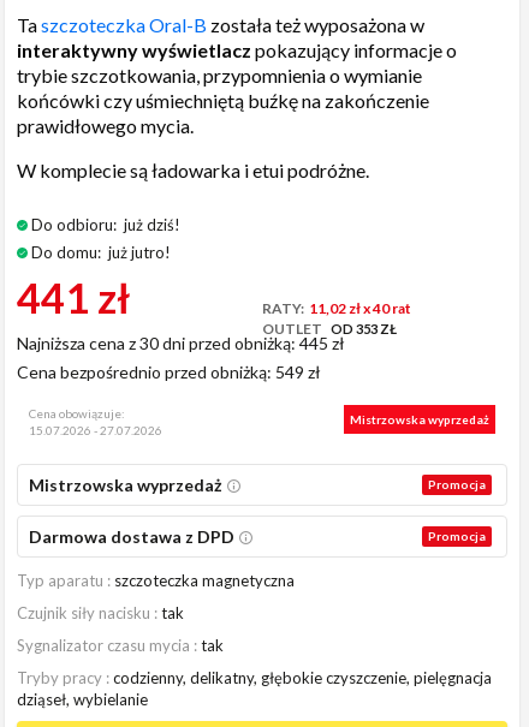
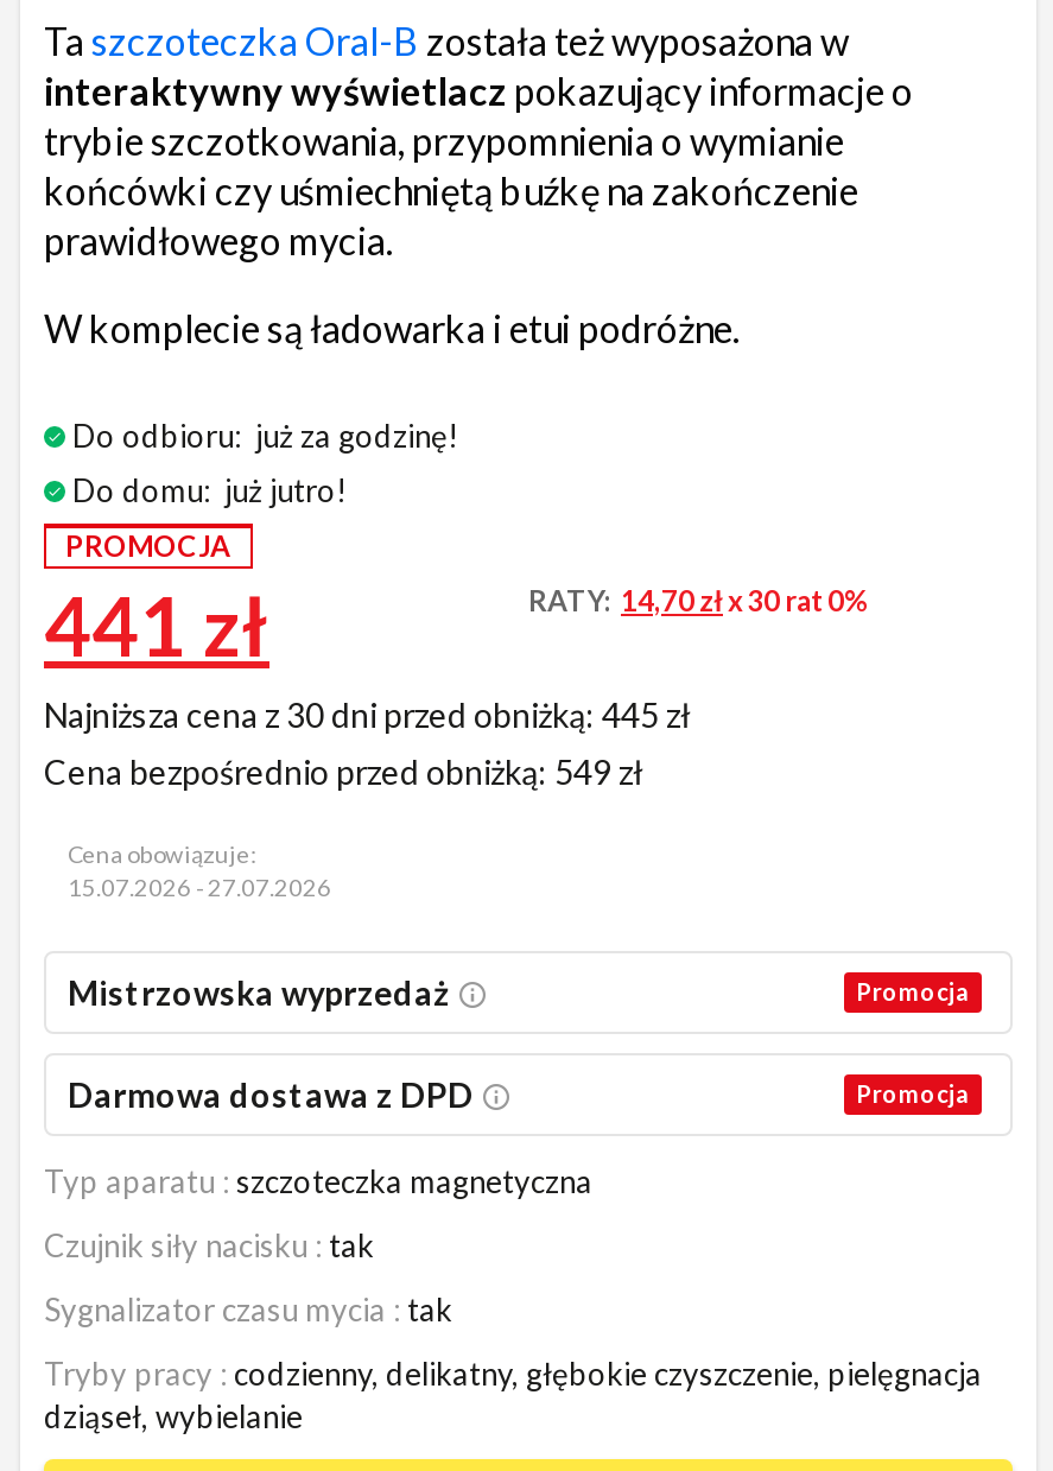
- Do odbioru: już dziś!
+ Do odbioru: już za godzinę!

+ PROMOCJA

- RATY: 11,02 zł x 40 rat
- OUTLET OD 353 ZŁ
+ RATY: 14,70 zł x 30 rat 0%

- Mistrzowska wyprzedaż
